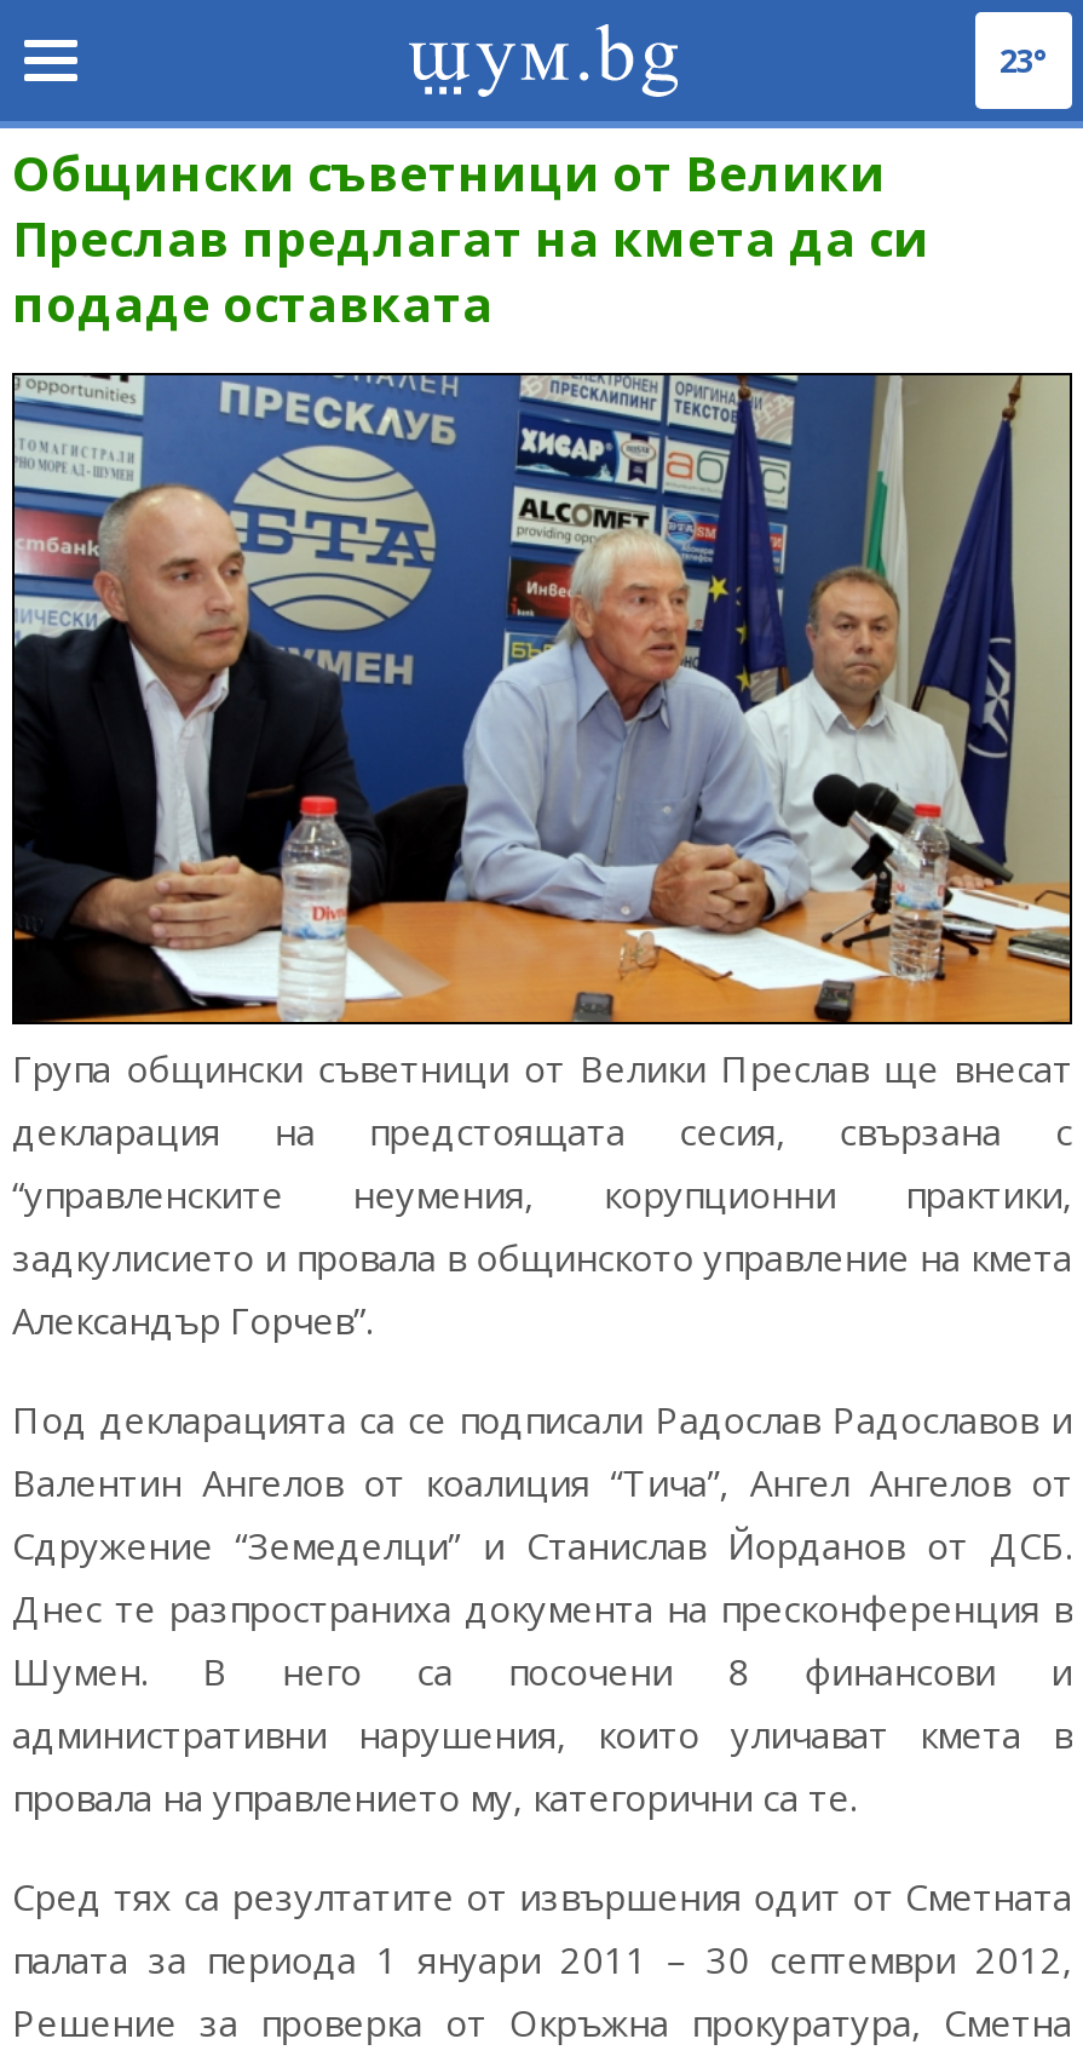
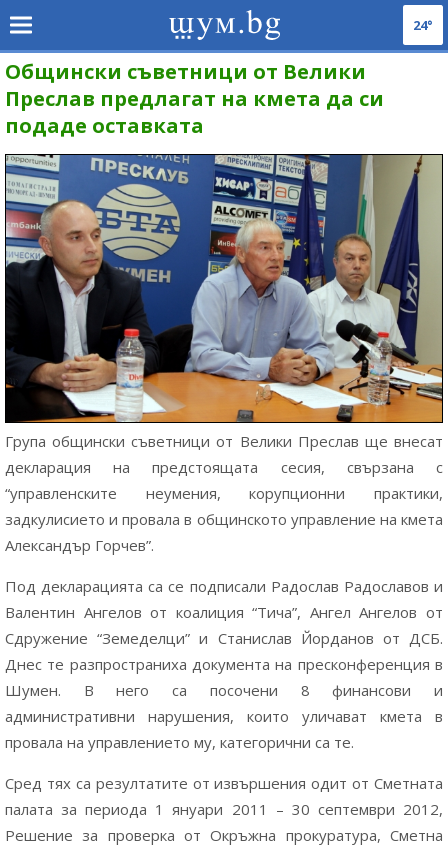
- 23°
+ 24°
